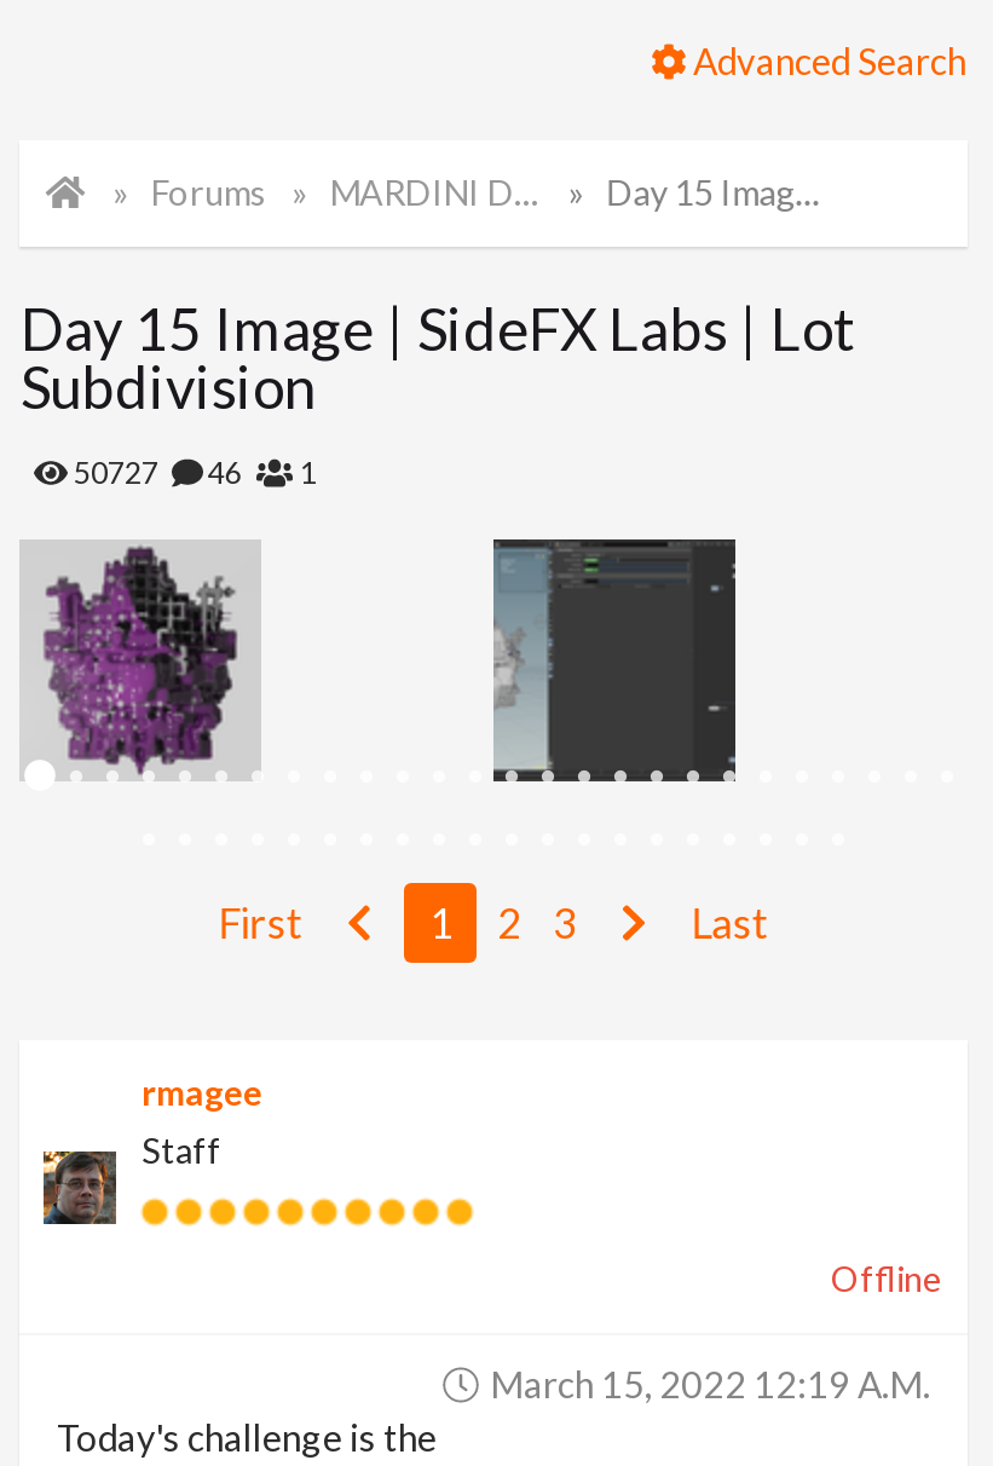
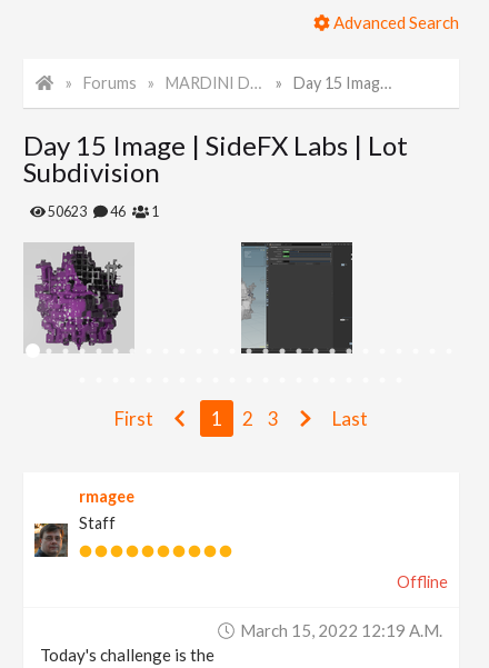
- 50727
+ 50623
